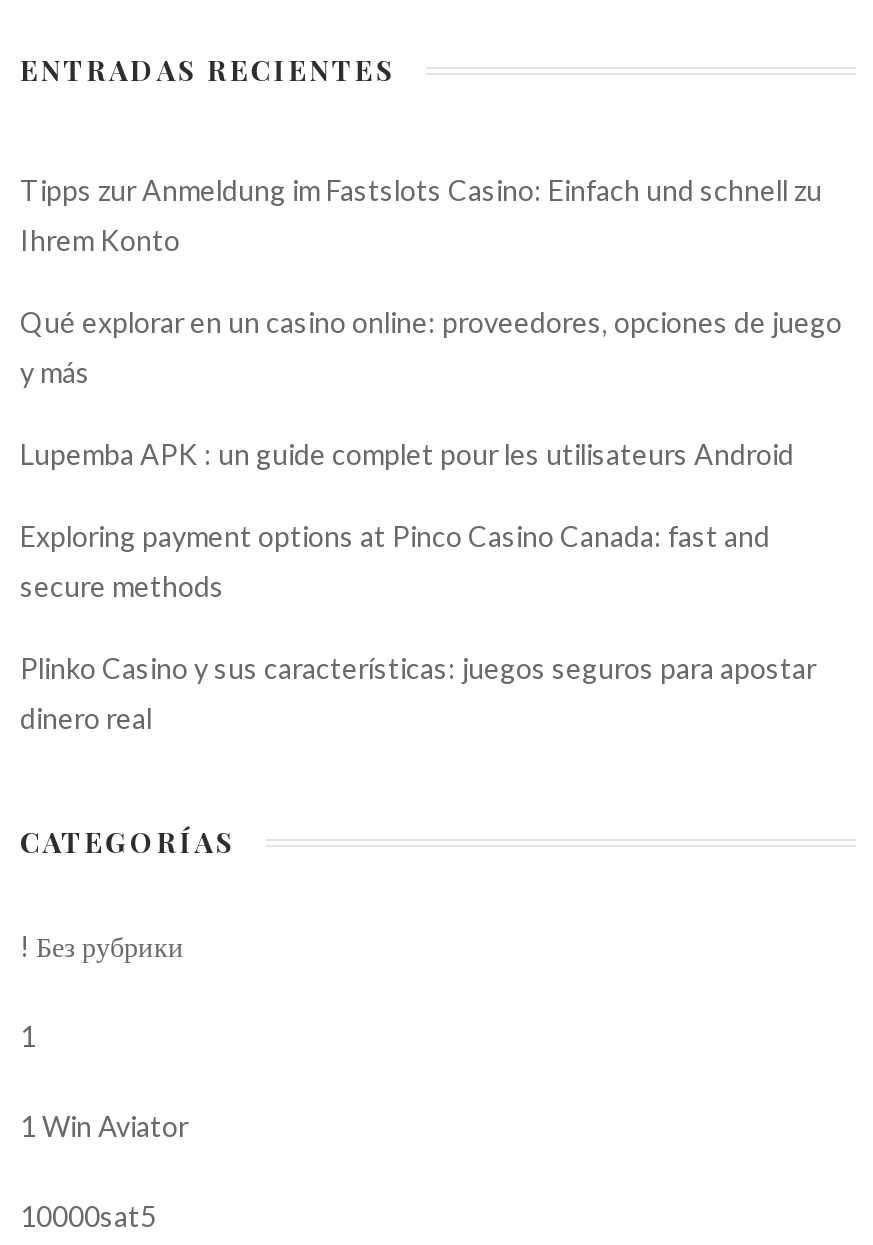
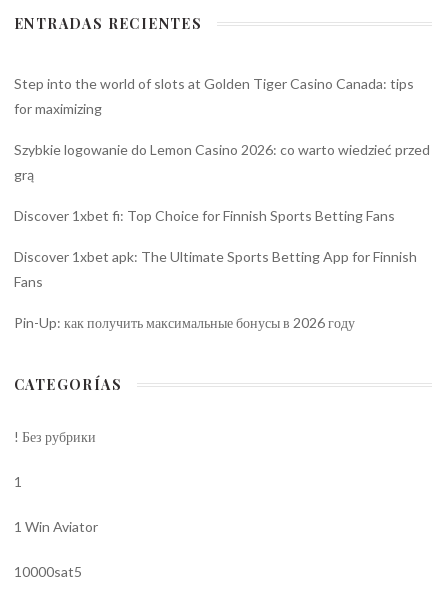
- Tipps zur Anmeldung im Fastslots Casino: Einfach und schnell zu
- Ihrem Konto
- Qué explorar en un casino online: proveedores, opciones de juego
- y más
- Lupemba APK : un guide complet pour les utilisateurs Android
- Exploring payment options at Pinco Casino Canada: fast and
- secure methods
- Plinko Casino y sus características: juegos seguros para apostar
- dinero real
+ Step into the world of slots at Golden Tiger Casino Canada: tips
+ for maximizing
+ Szybkie logowanie do Lemon Casino 2026: co warto wiedzieć przed
+ grą
+ Discover 1xbet fi: Top Choice for Finnish Sports Betting Fans
+ Discover 1xbet apk: The Ultimate Sports Betting App for Finnish
+ Fans
+ Pin-Up: как получить максимальные бонусы в 2026 году
